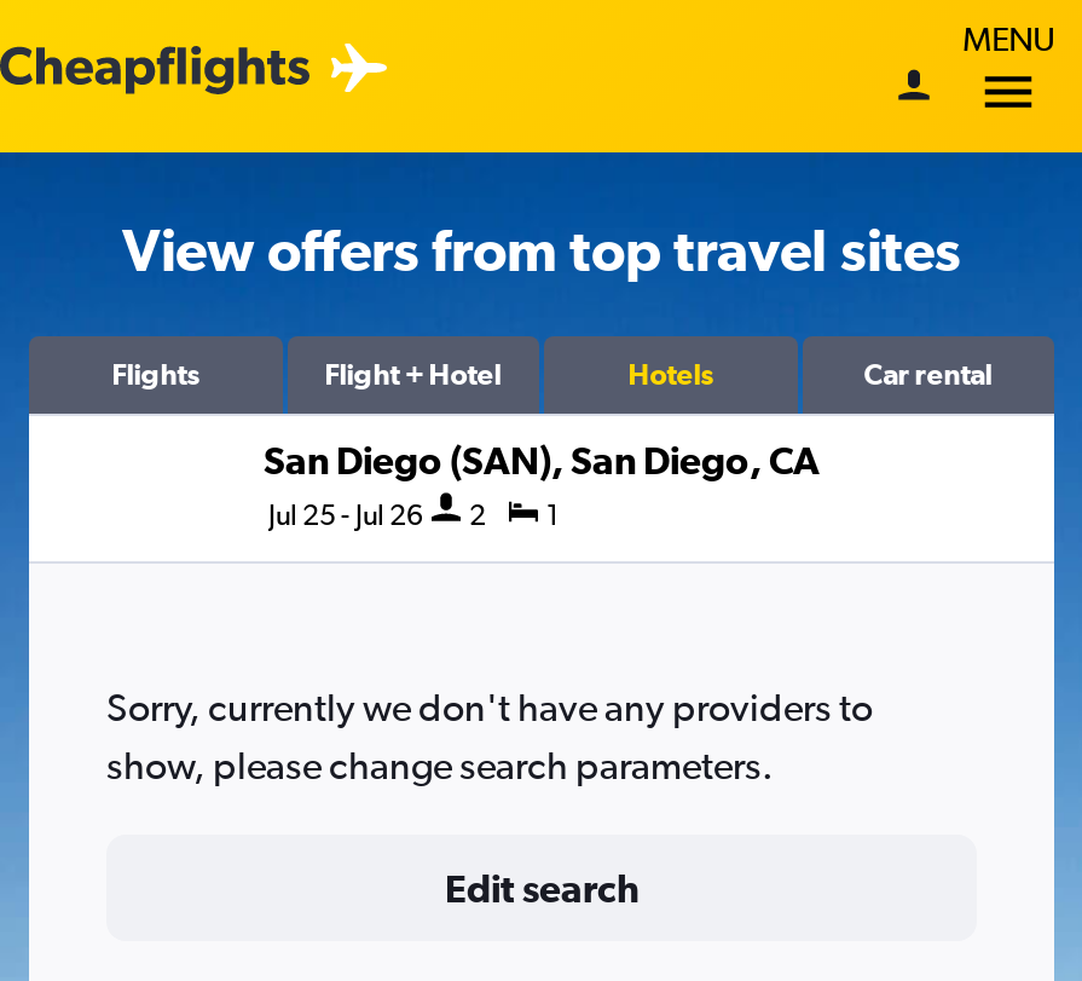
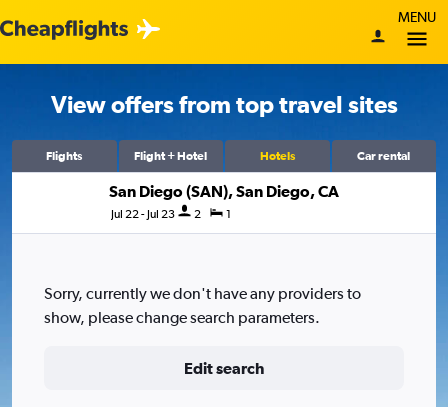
- Jul 25 - Jul 26 2 1
+ Jul 22 - Jul 23 2 1
